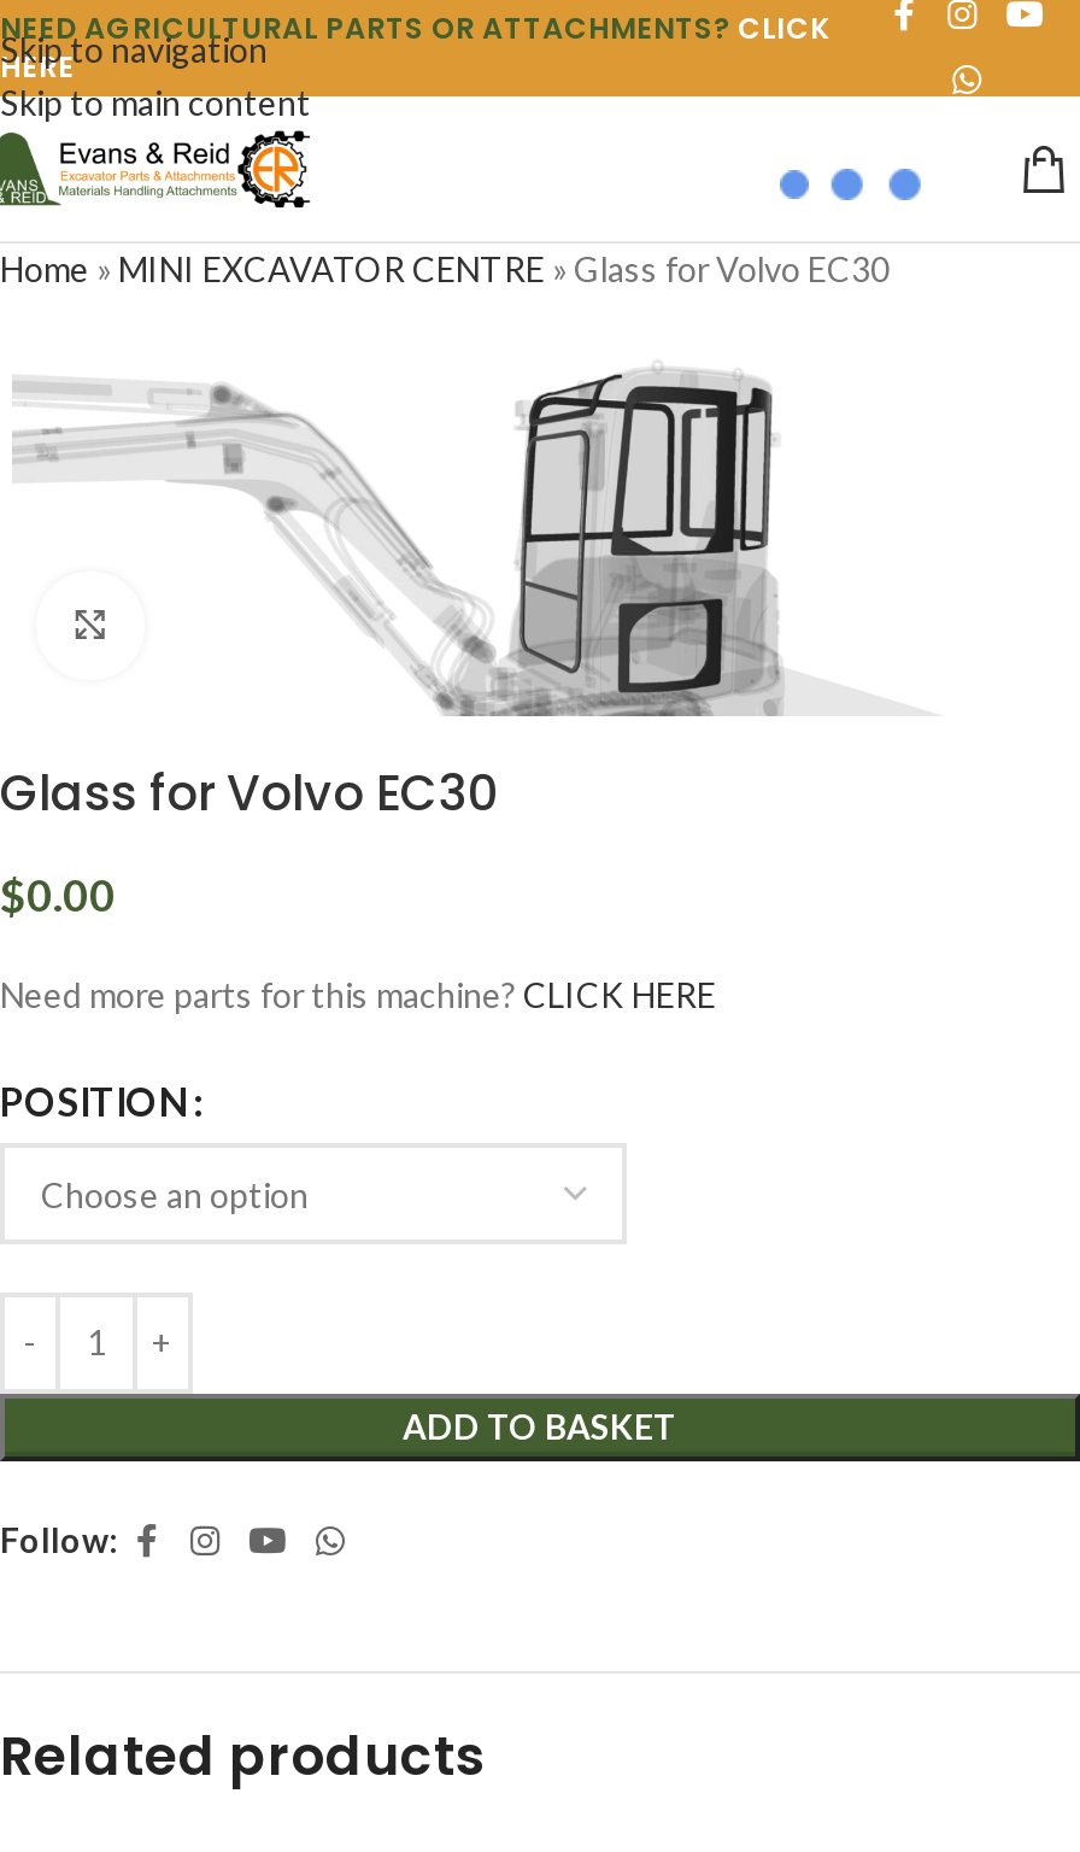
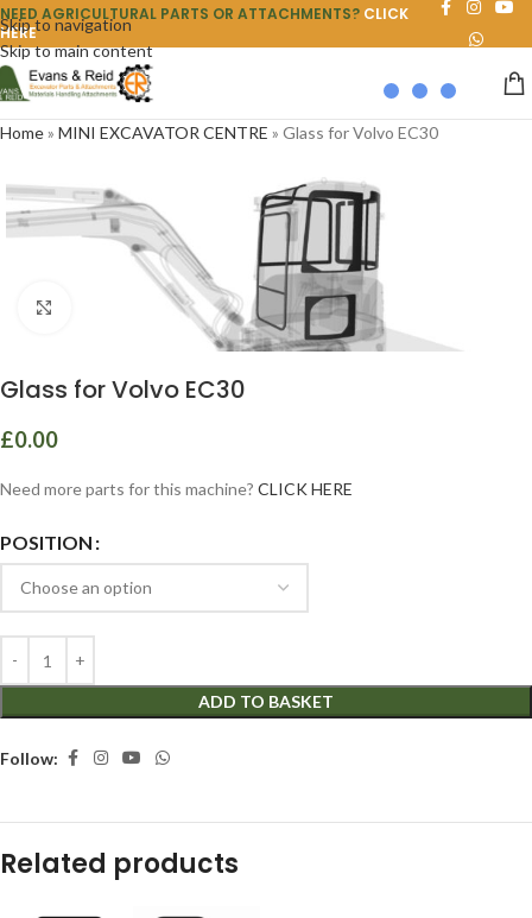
- $0.00
+ £0.00
